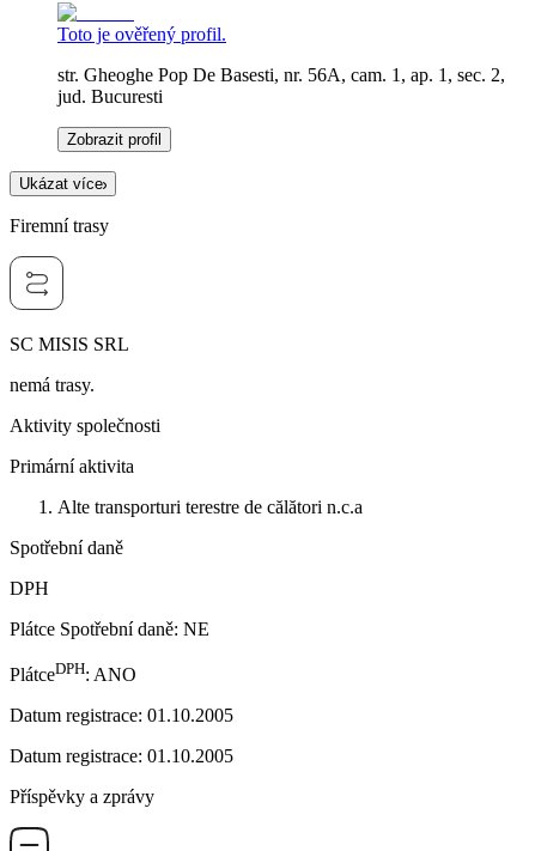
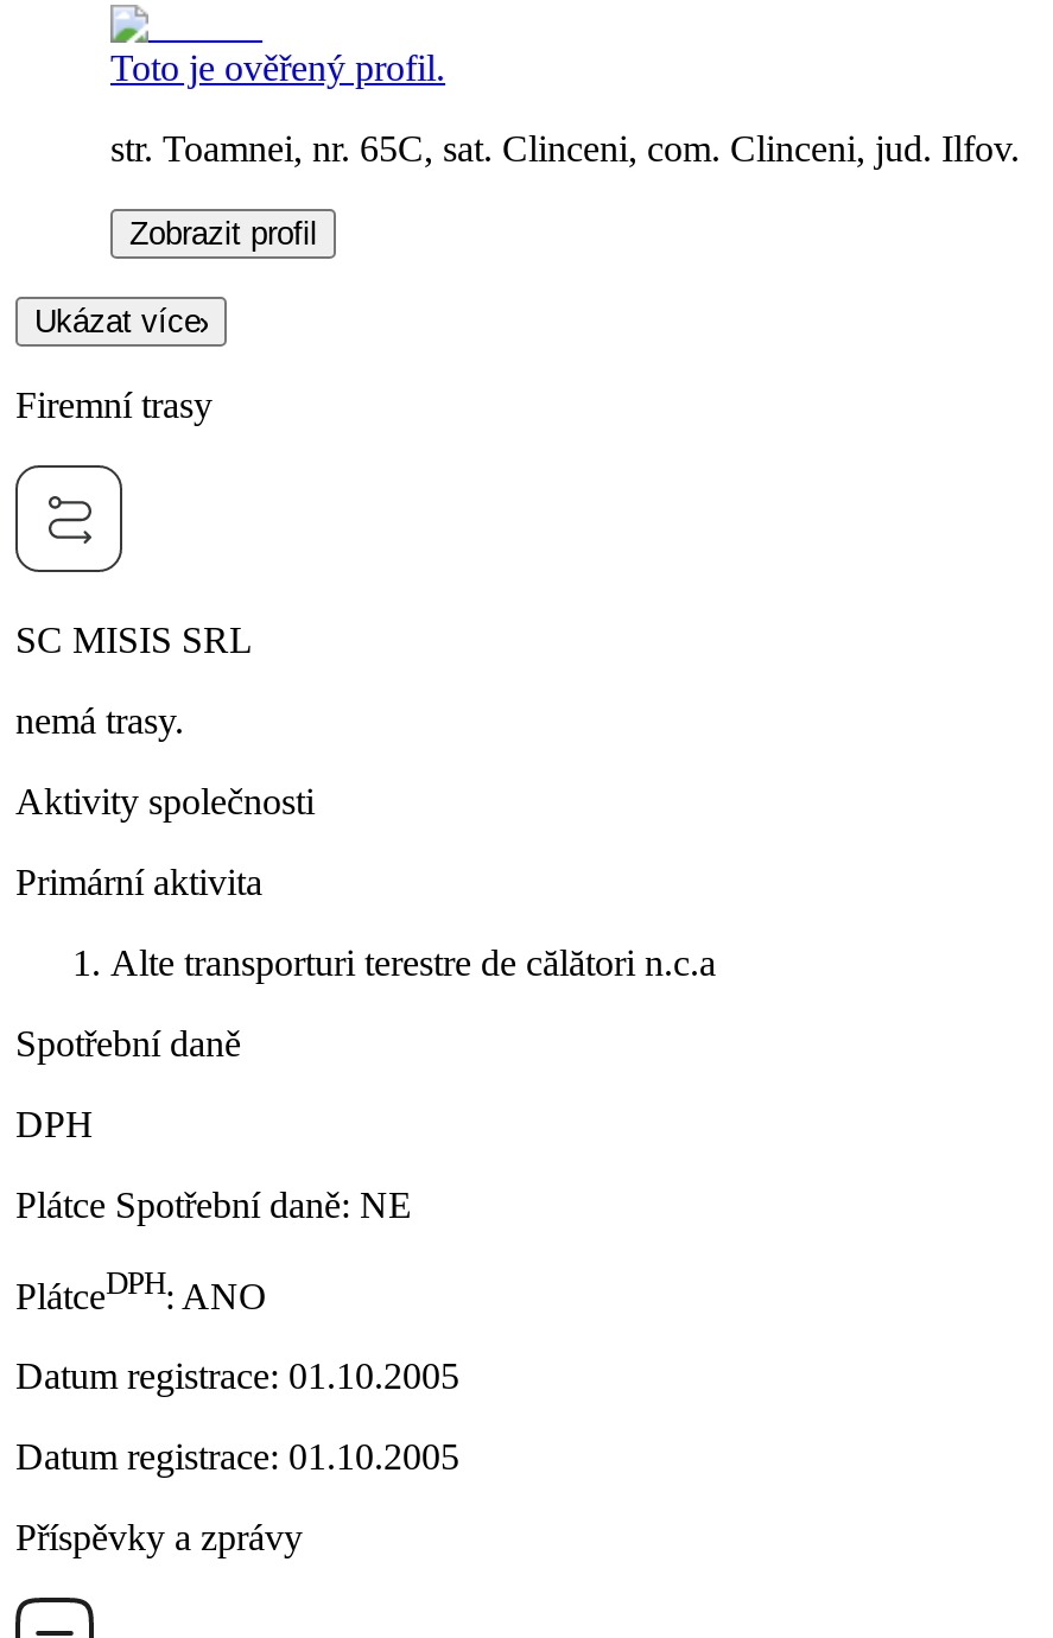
- str. Gheoghe Pop De Basesti, nr. 56A, cam. 1, ap. 1, sec. 2,
- jud. Bucuresti
+ str. Toamnei, nr. 65C, sat. Clinceni, com. Clinceni, jud. Ilfov.
